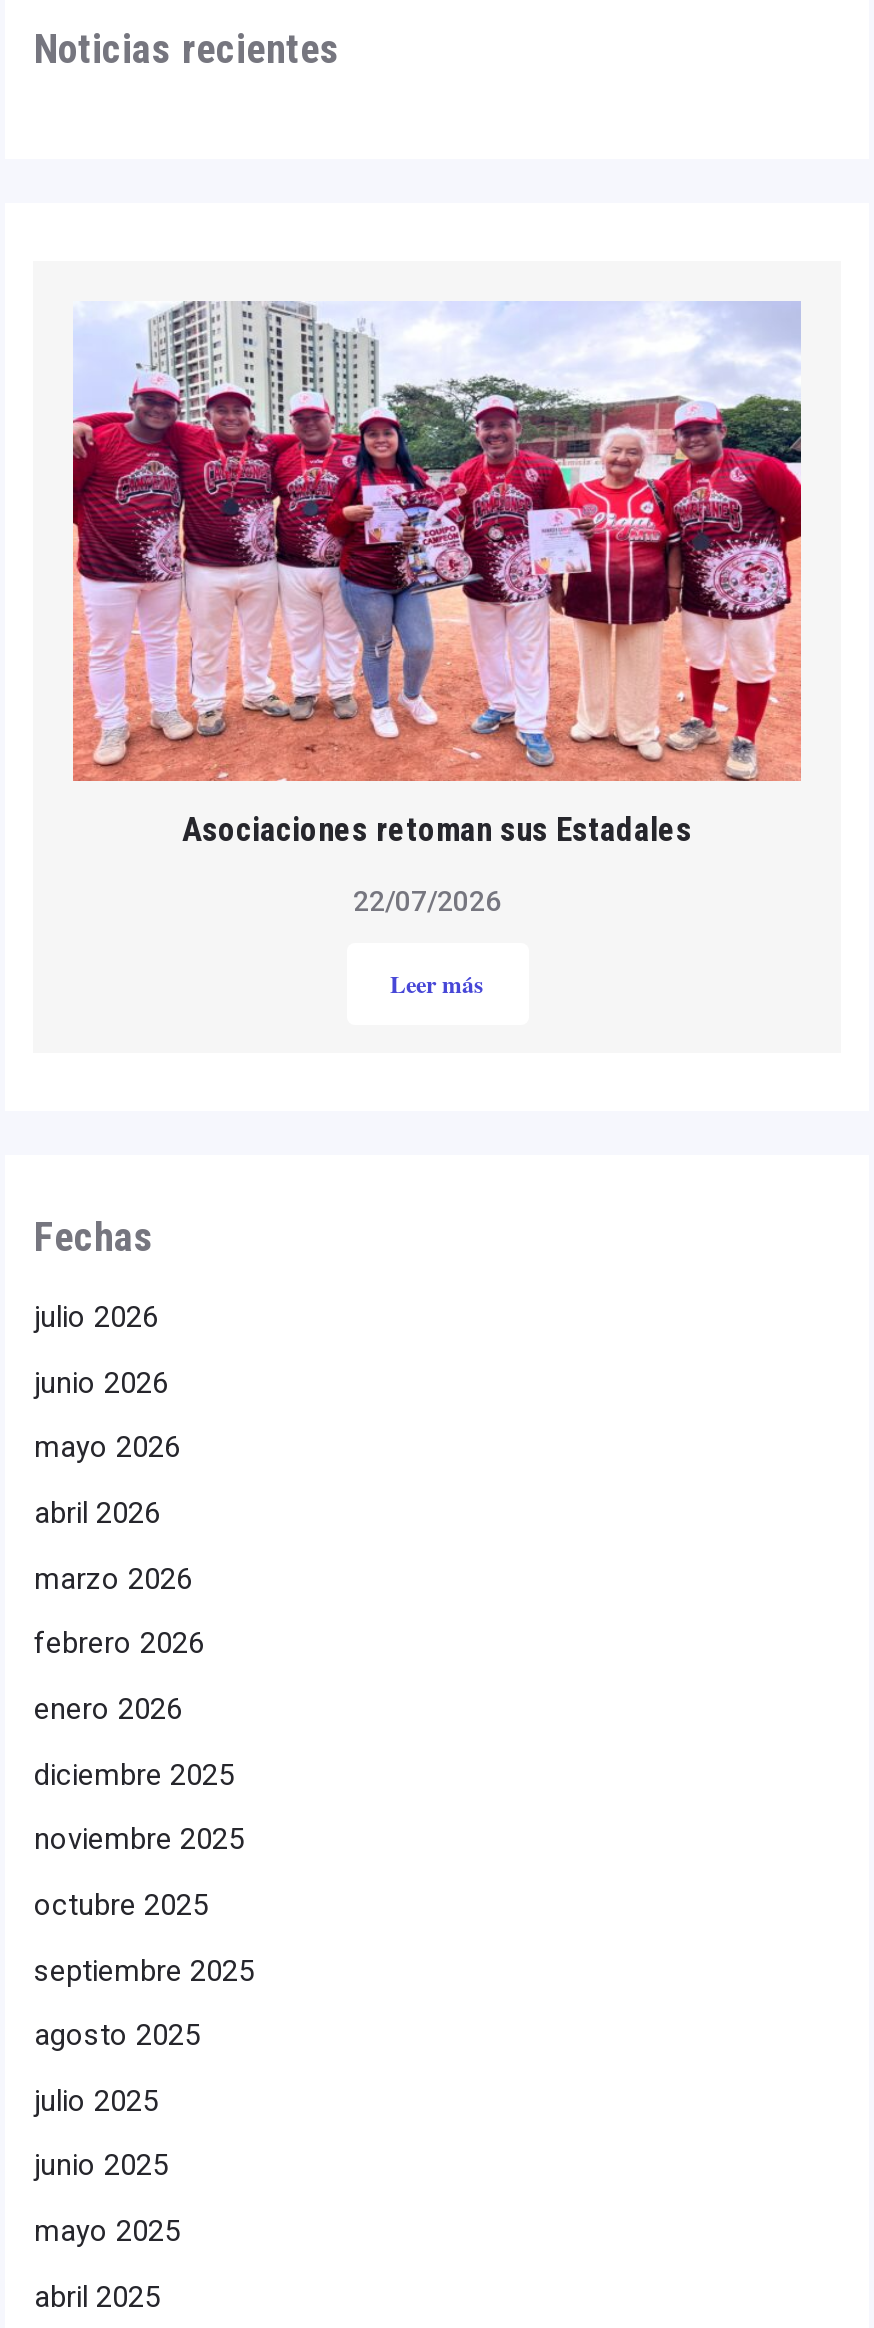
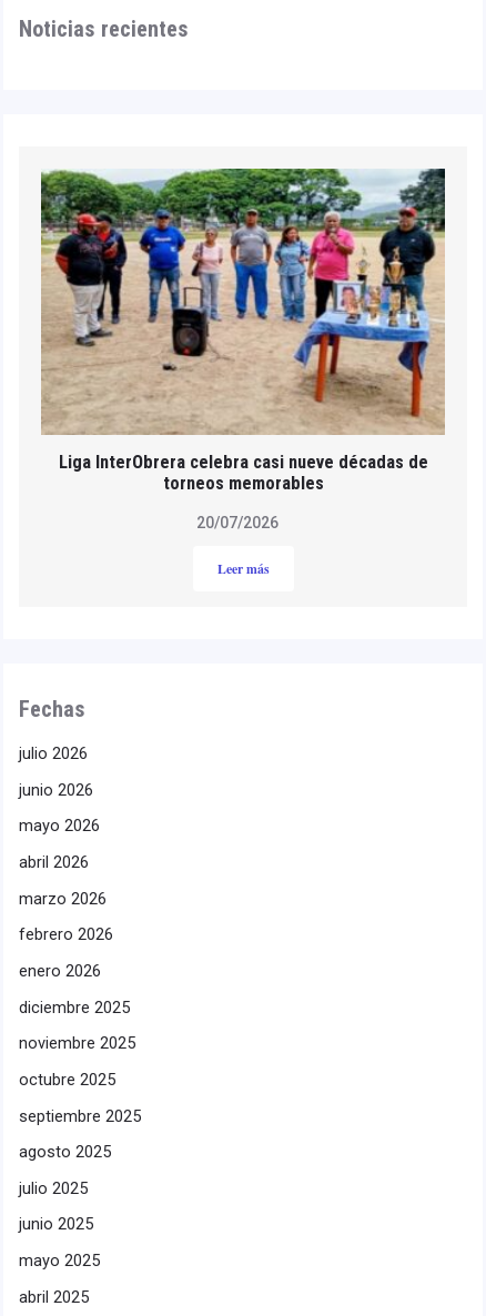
- [image]
- Asociaciones retoman sus Estadales
+ [image]
+ Liga InterObrera celebra casi nueve décadas de
+ torneos memorables

- 22/07/2026
+ 20/07/2026
